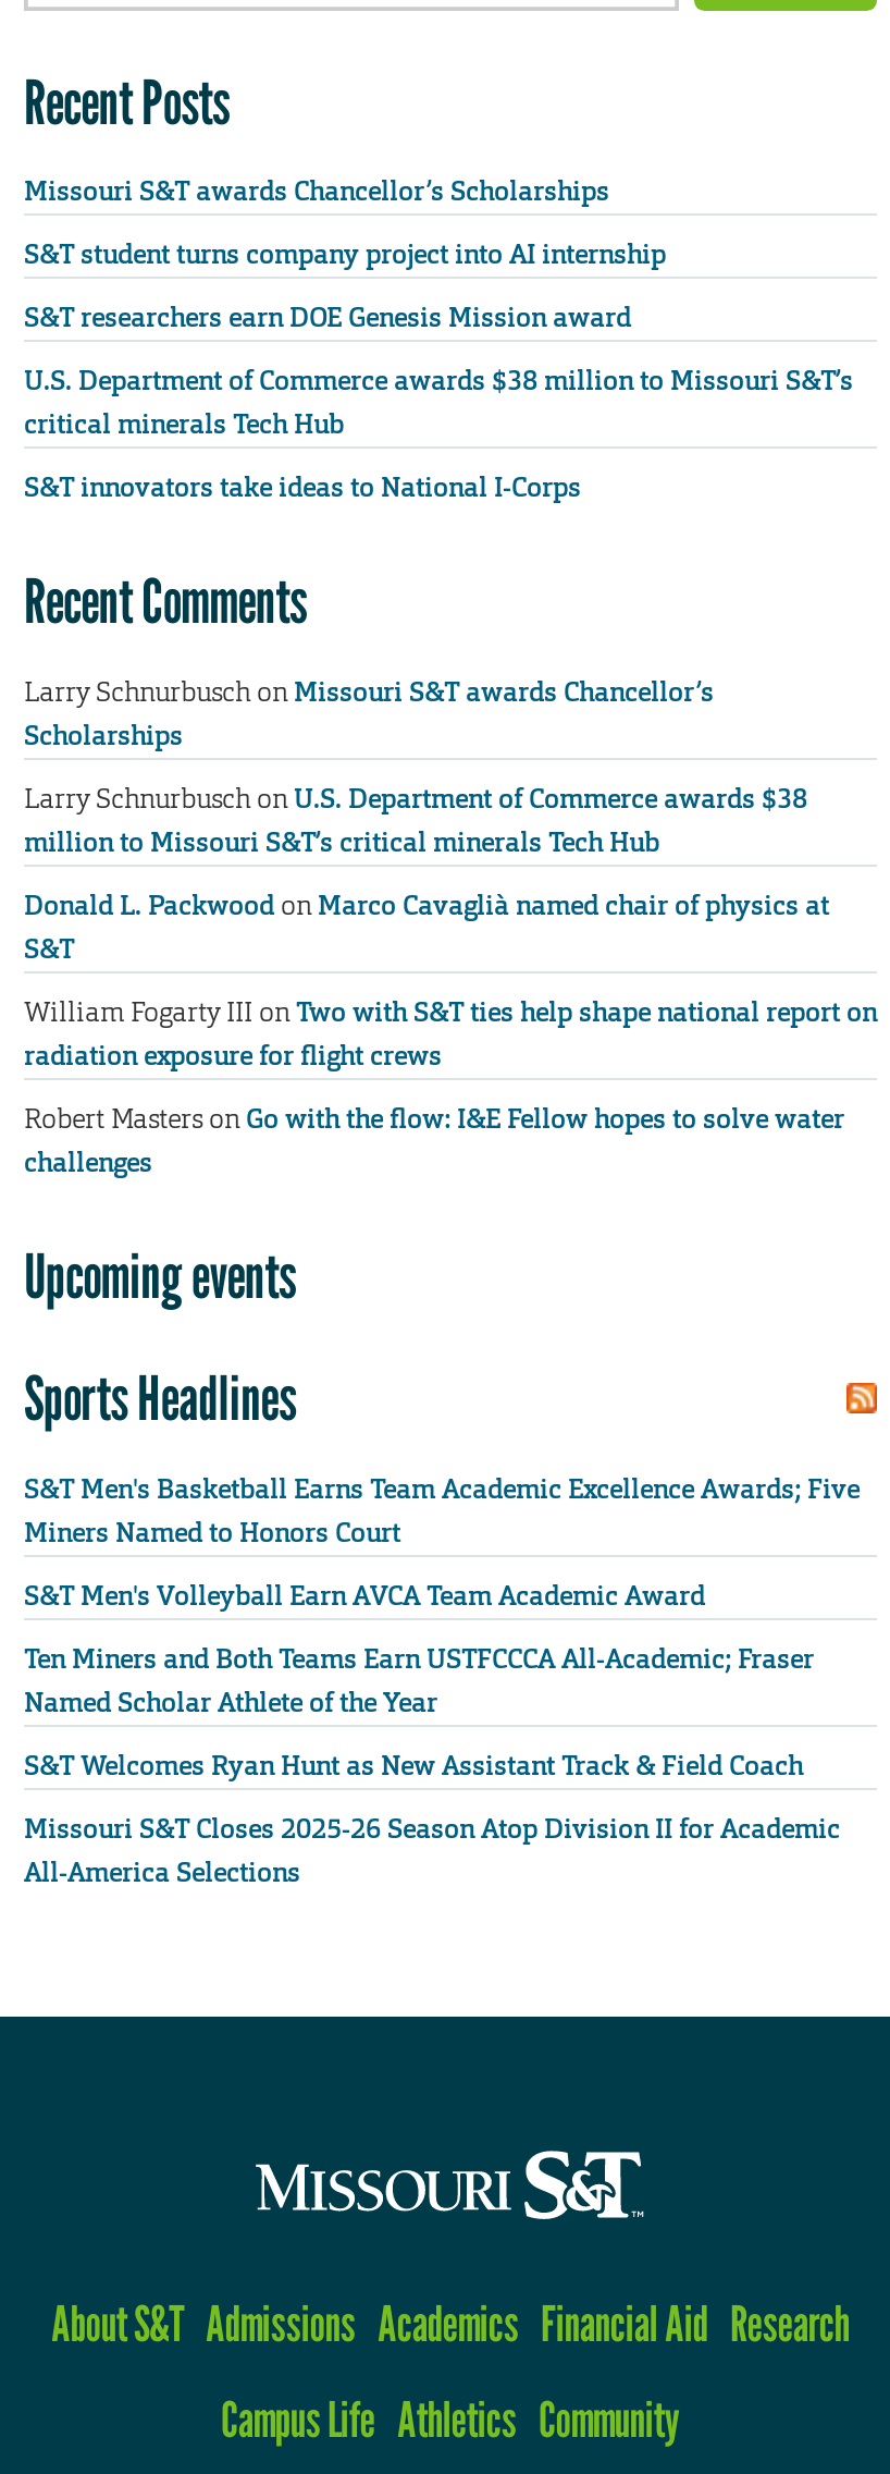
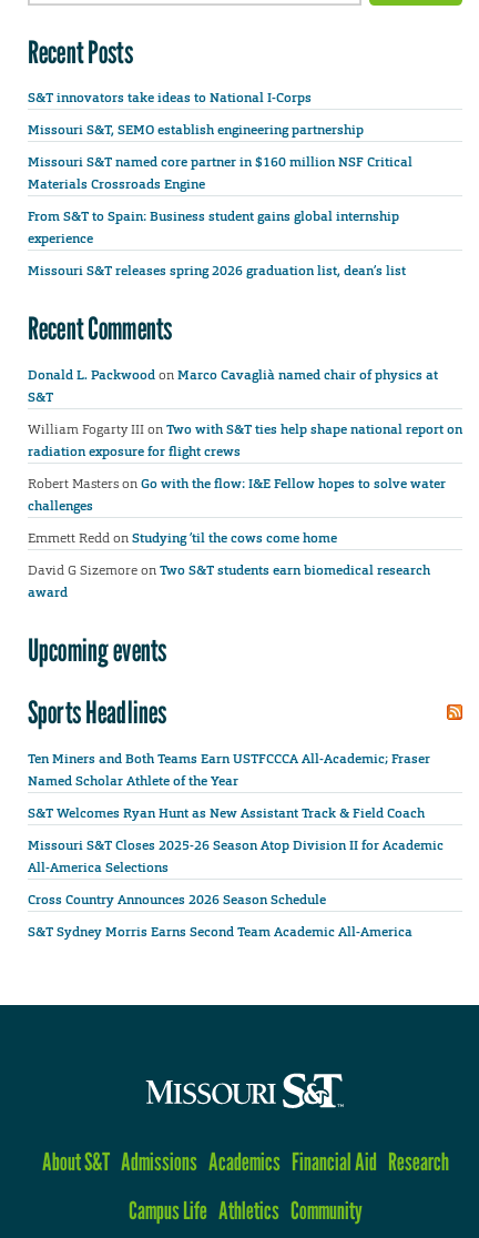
- Missouri S&T awards Chancellor’s Scholarships
- S&T student turns company project into AI internship
- S&T researchers earn DOE Genesis Mission award
- U.S. Department of Commerce awards $38 million to Missouri S&T’s
- critical minerals Tech Hub

moved up: S&T innovators take ideas to National I-Corps

+ Missouri S&T, SEMO establish engineering partnership
+ Missouri S&T named core partner in $160 million NSF Critical
+ Materials Crossroads Engine
+ From S&T to Spain: Business student gains global internship
+ experience
+ Missouri S&T releases spring 2026 graduation list, dean’s list

moved down: Recent Comments

- Larry Schnurbusch on Missouri S&T awards Chancellor’s
- Scholarships
- Larry Schnurbusch on U.S. Department of Commerce awards $38
- million to Missouri S&T’s critical minerals Tech Hub

moved up: Donald L. Packwood on Marco Cavaglià named chair of physics at | S&T | William Fogarty III on Two with S&T ties help shape national report on | radiation exposure for flight crews | Robert Masters on Go with the flow: I&E Fellow hopes to solve water | challenges

+ Emmett Redd on Studying ’til the cows come home
+ David G Sizemore on Two S&T students earn biomedical research
+ award

- S&T Men's Basketball Earns Team Academic Excellence Awards; Five
- Miners Named to Honors Court
- S&T Men's Volleyball Earn AVCA Team Academic Award

moved up: Ten Miners and Both Teams Earn USTFCCCA All-Academic; Fraser | Named Scholar Athlete of the Year | S&T Welcomes Ryan Hunt as New Assistant Track & Field Coach | Missouri S&T Closes 2025-26 Season Atop Division II for Academic | All-America Selections

+ Cross Country Announces 2026 Season Schedule
+ S&T Sydney Morris Earns Second Team Academic All-America
